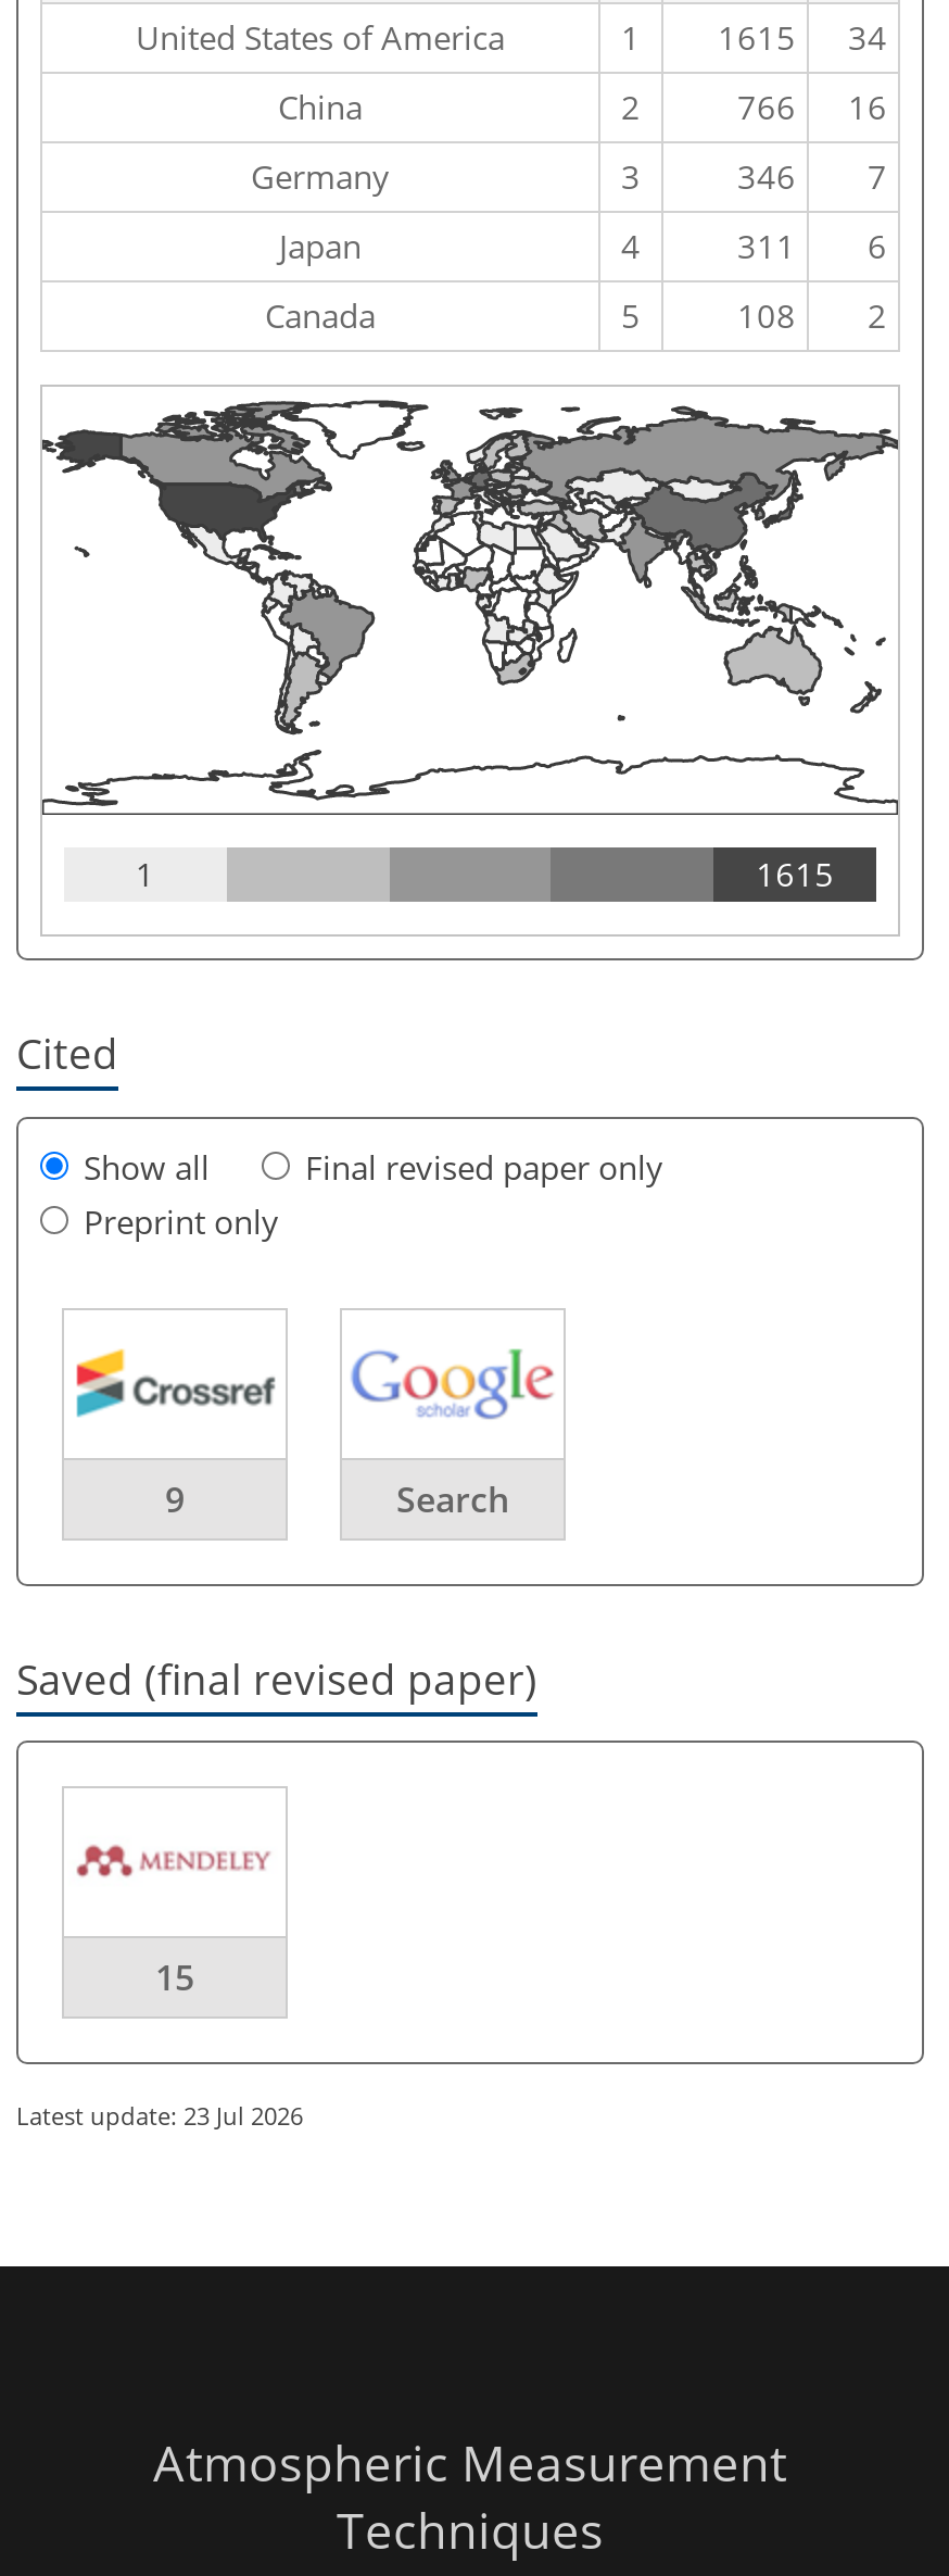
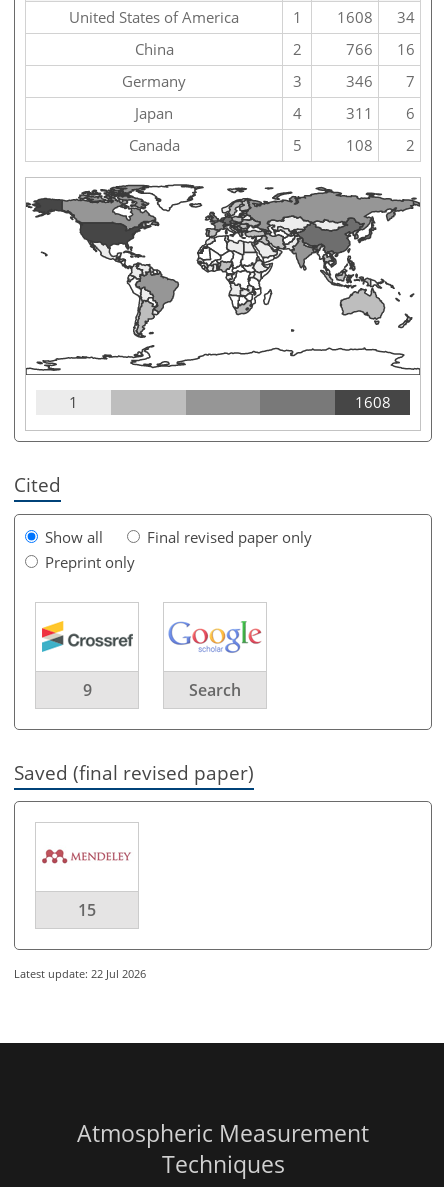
- 1 1615 34
+ 1 1608 34

- 1615
+ 1608

- Latest update: 23 Jul 2026
+ Latest update: 22 Jul 2026
